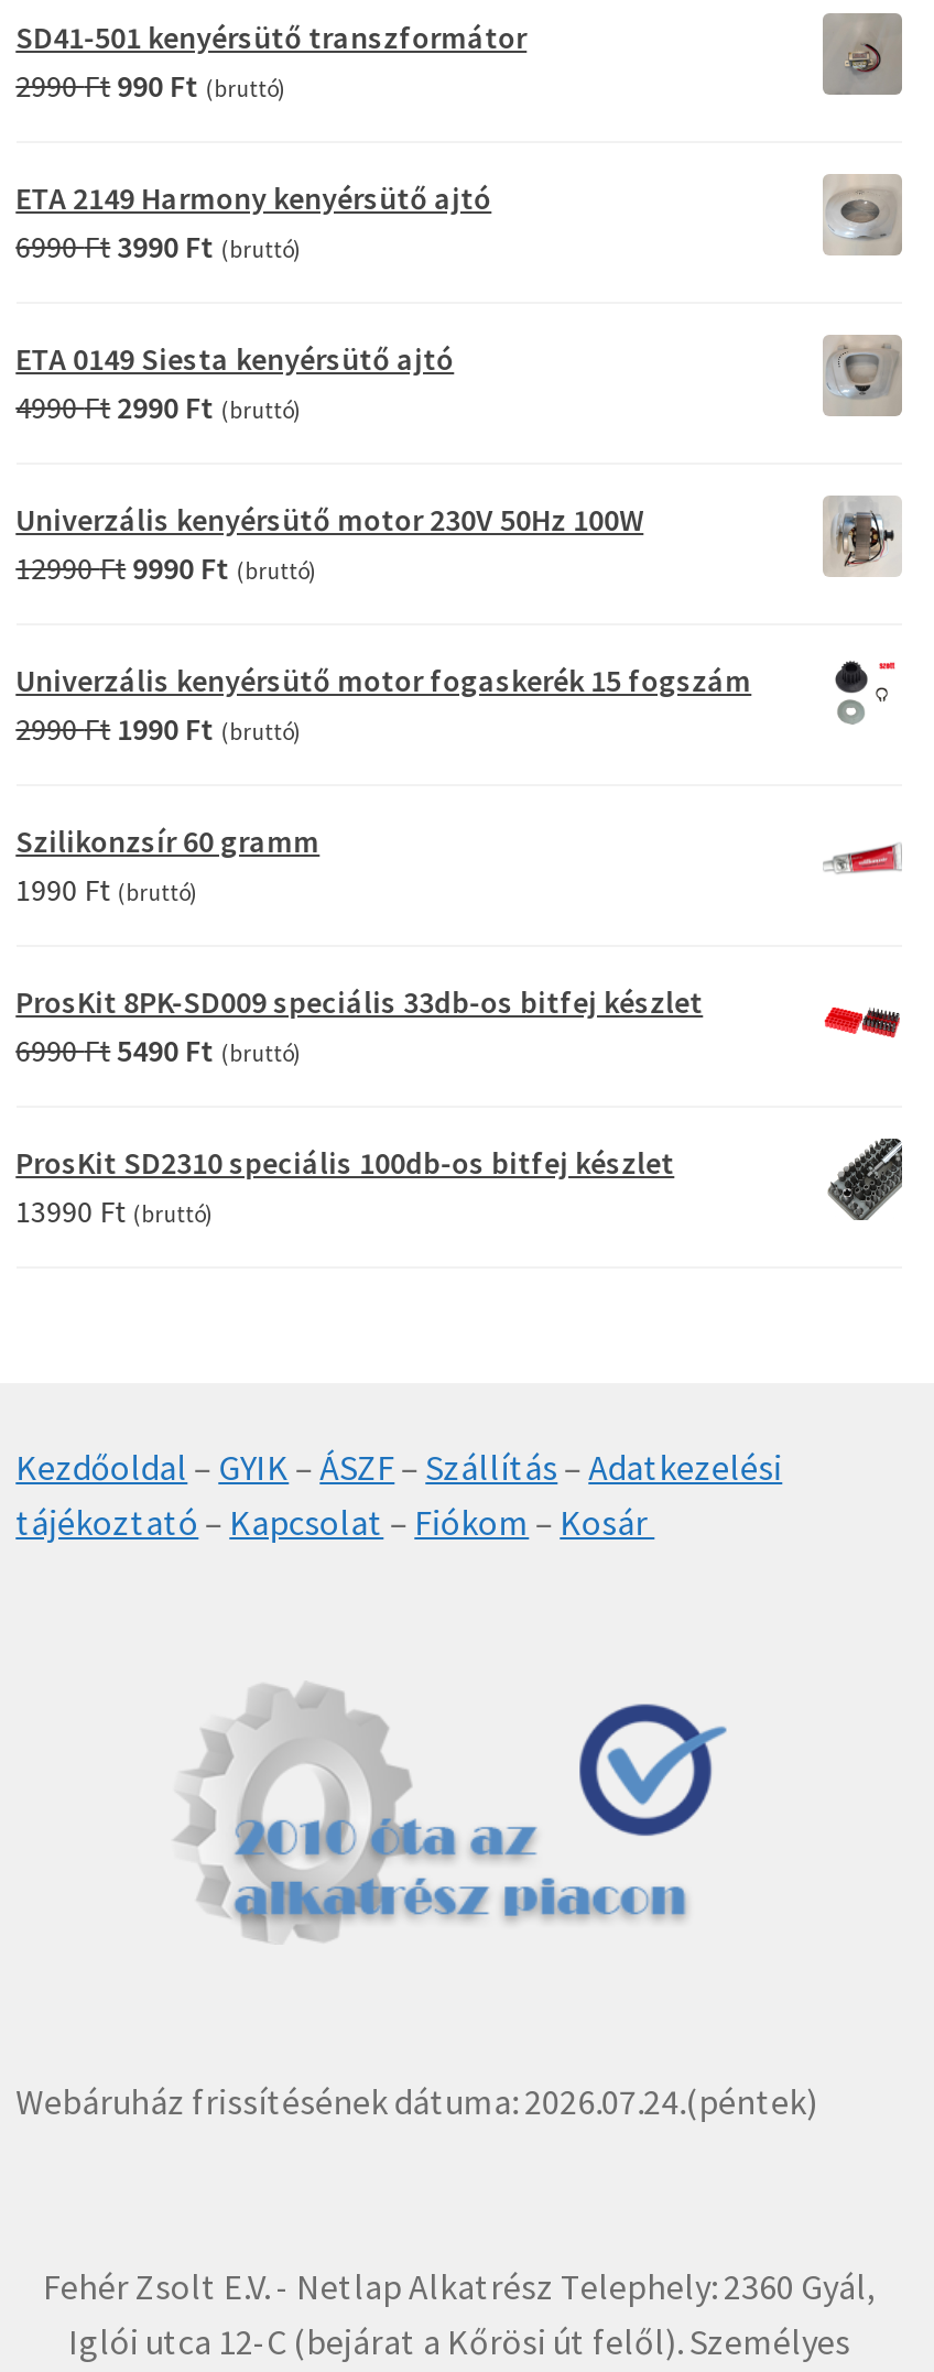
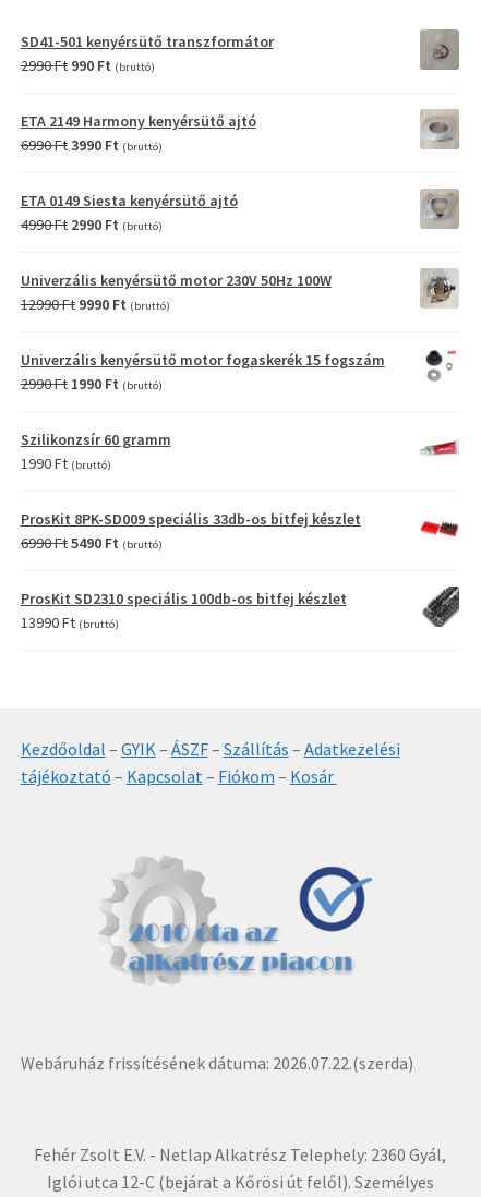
- Webáruház frissítésének dátuma: 2026.07.24.(péntek)
+ Webáruház frissítésének dátuma: 2026.07.22.(szerda)
